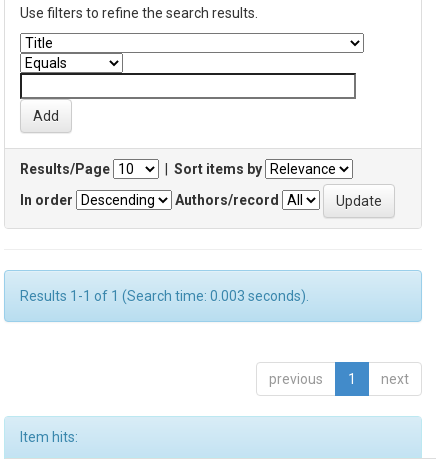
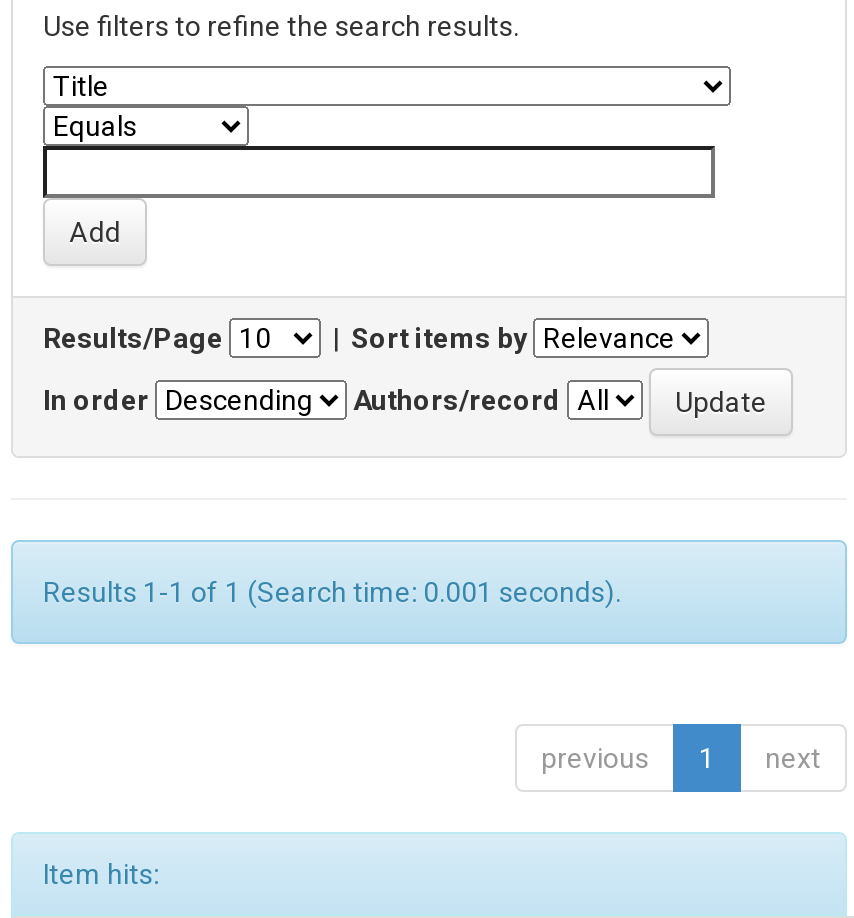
- Results 1-1 of 1 (Search time: 0.003 seconds).
+ Results 1-1 of 1 (Search time: 0.001 seconds).
